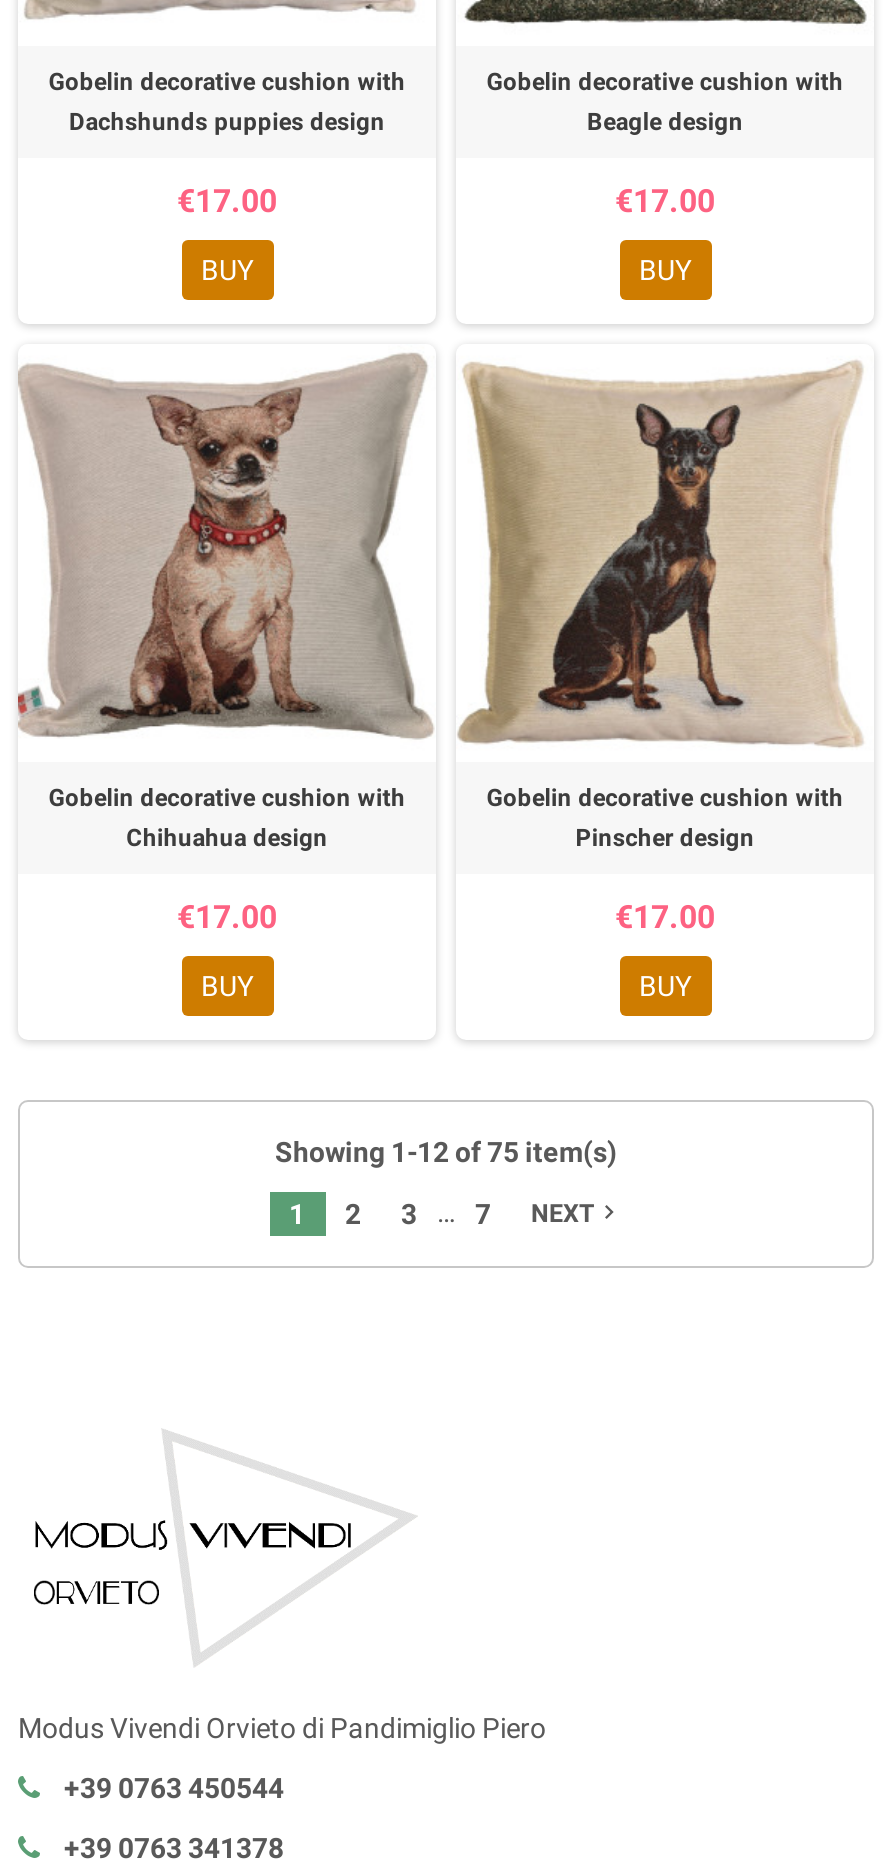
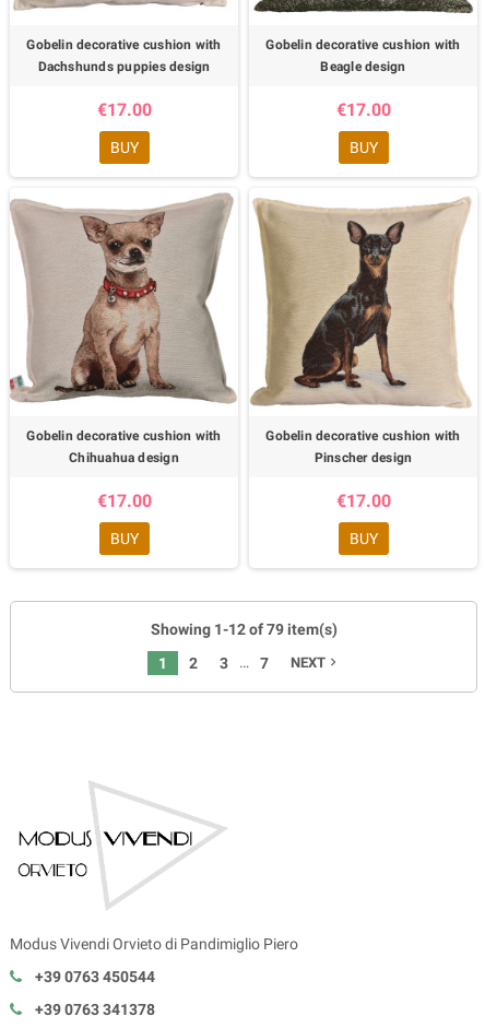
- Showing 1-12 of 75 item(s)
+ Showing 1-12 of 79 item(s)
